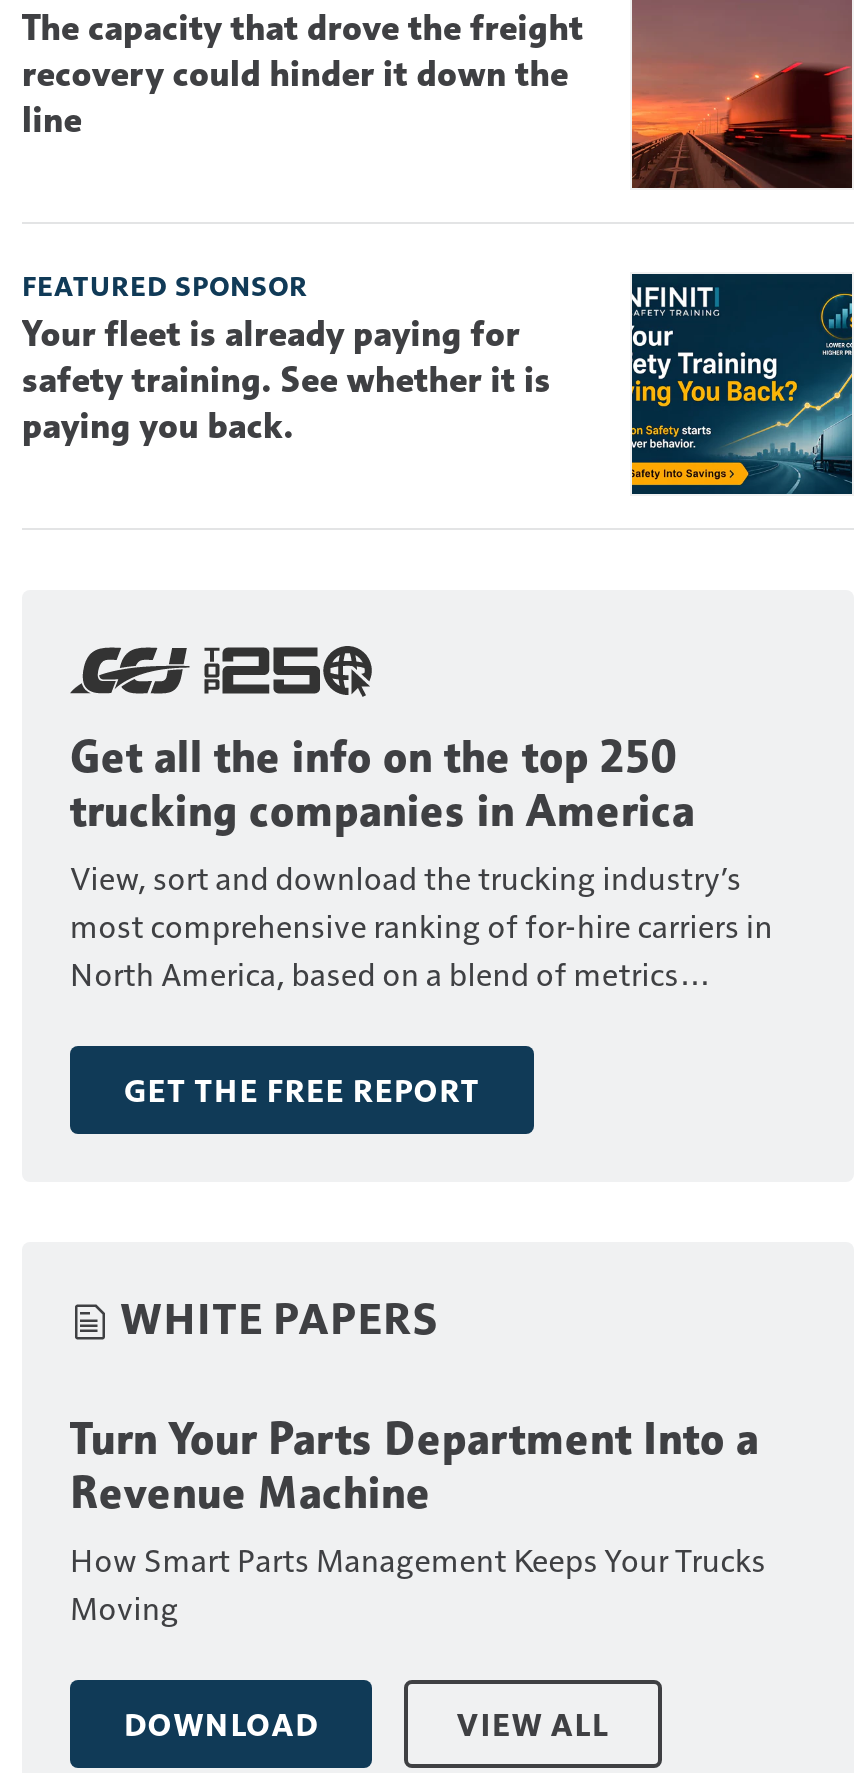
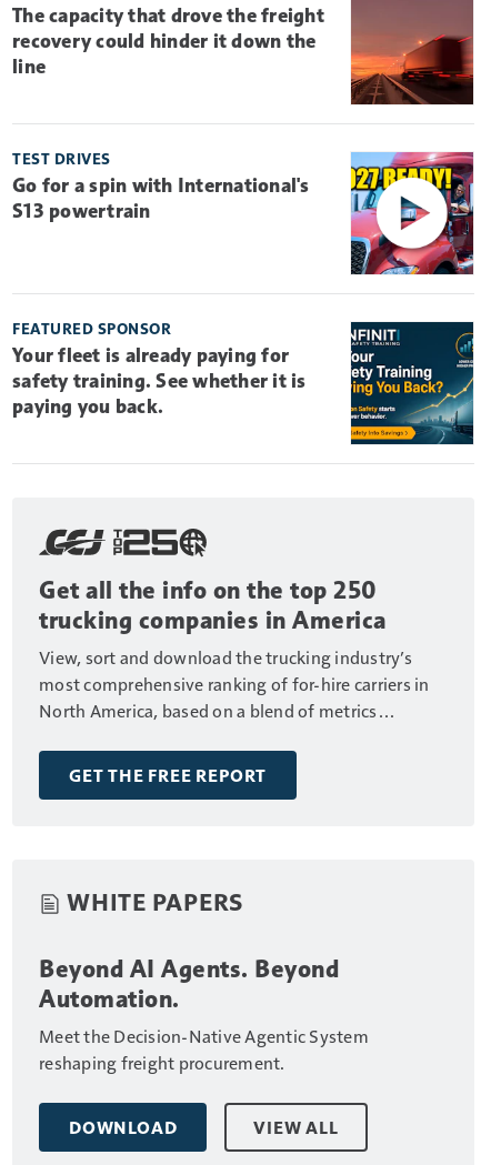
+ [image]
+ TEST DRIVES
+ Go for a spin with International's
+ S13 powertrain

- Turn Your Parts Department Into a
- Revenue Machine
- How Smart Parts Management Keeps Your Trucks
- Moving
+ Beyond AI Agents. Beyond
+ Automation.
+ Meet the Decision-Native Agentic System
+ reshaping freight procurement.
